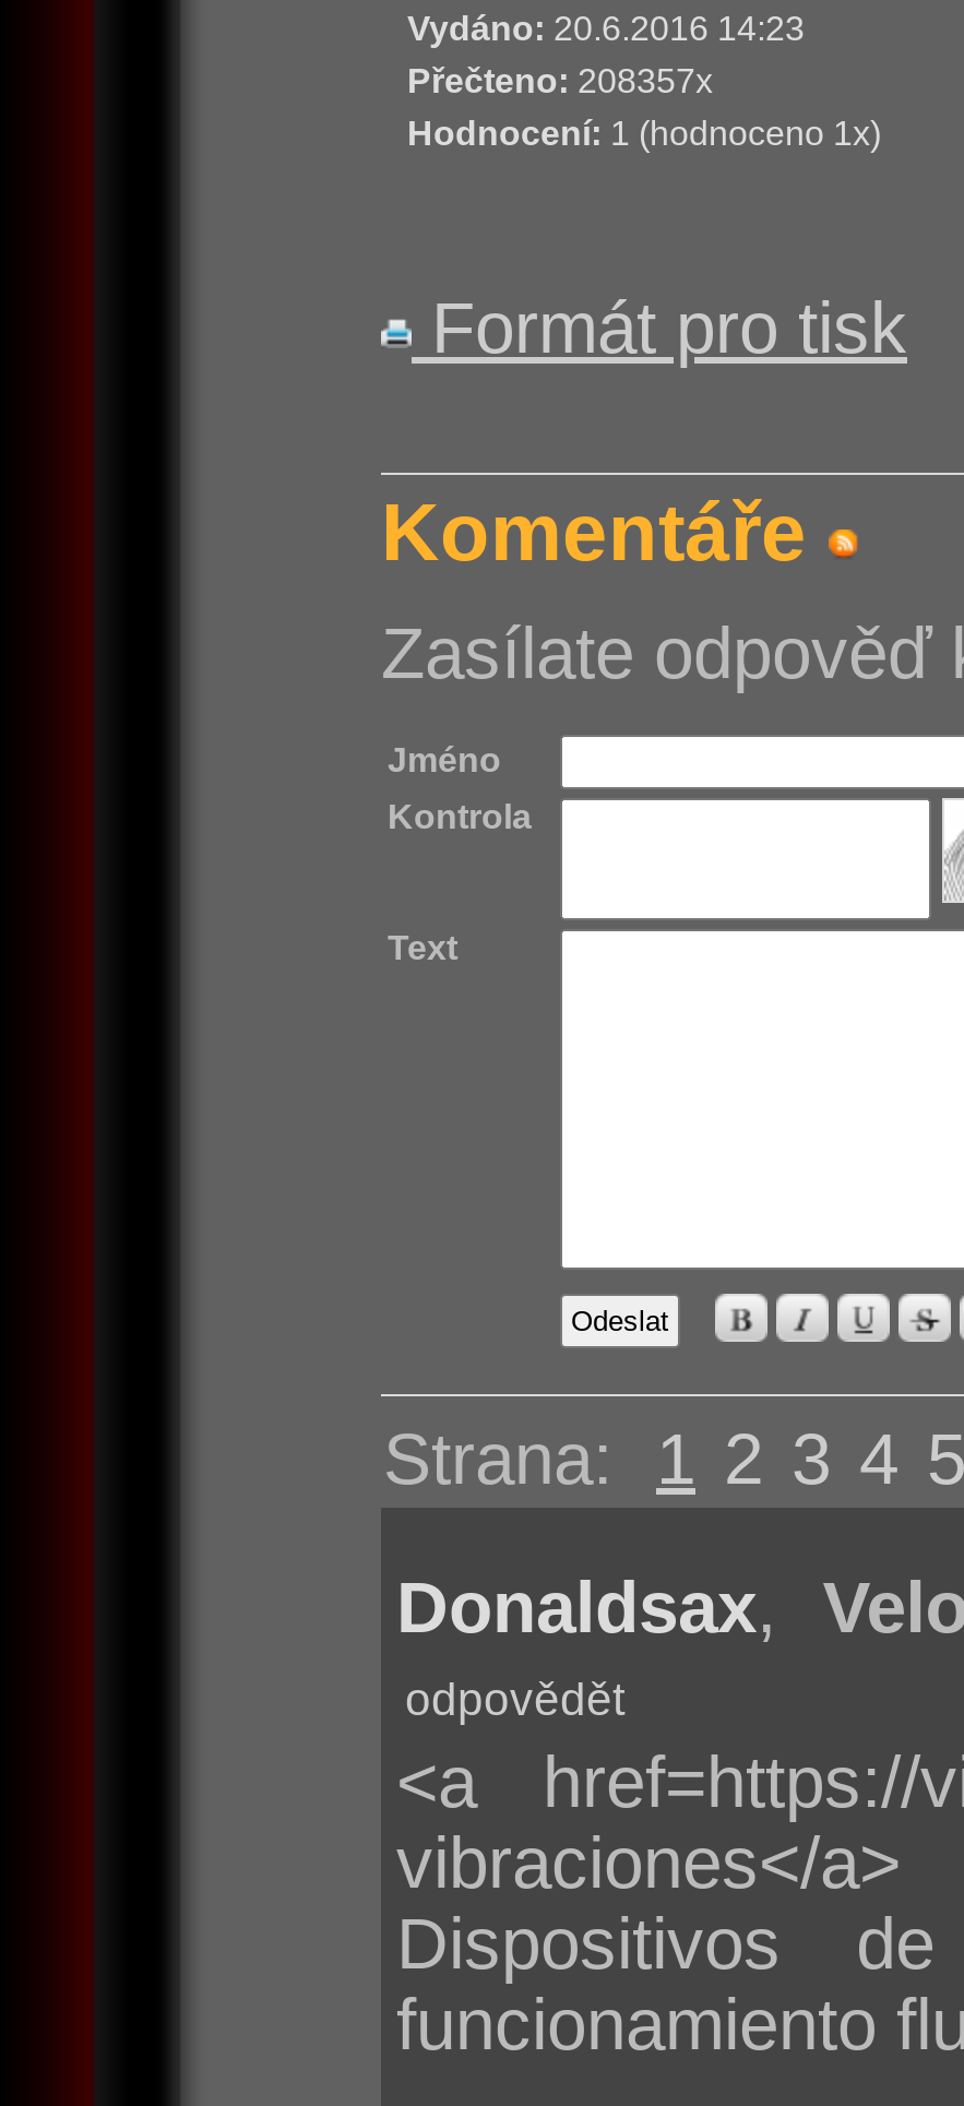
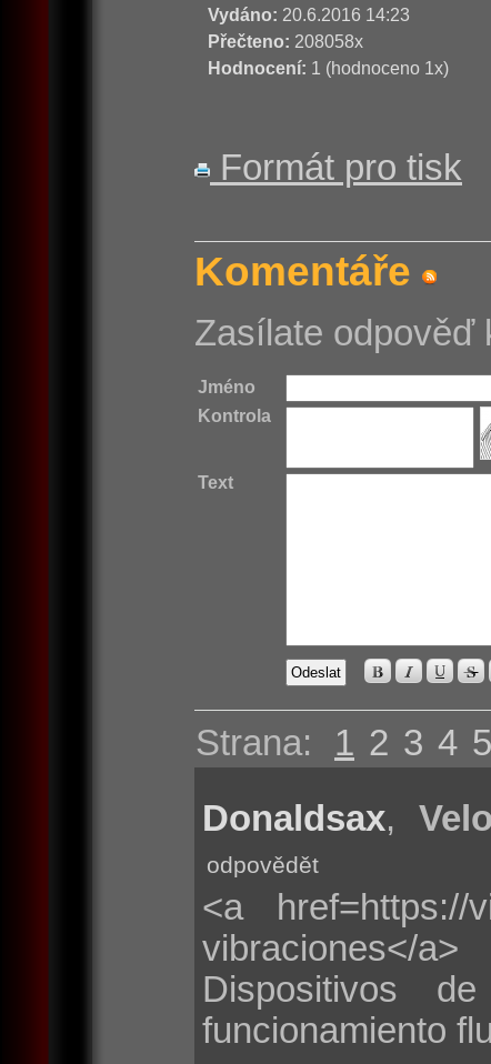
- Přečteno: 208357x
+ Přečteno: 208058x
